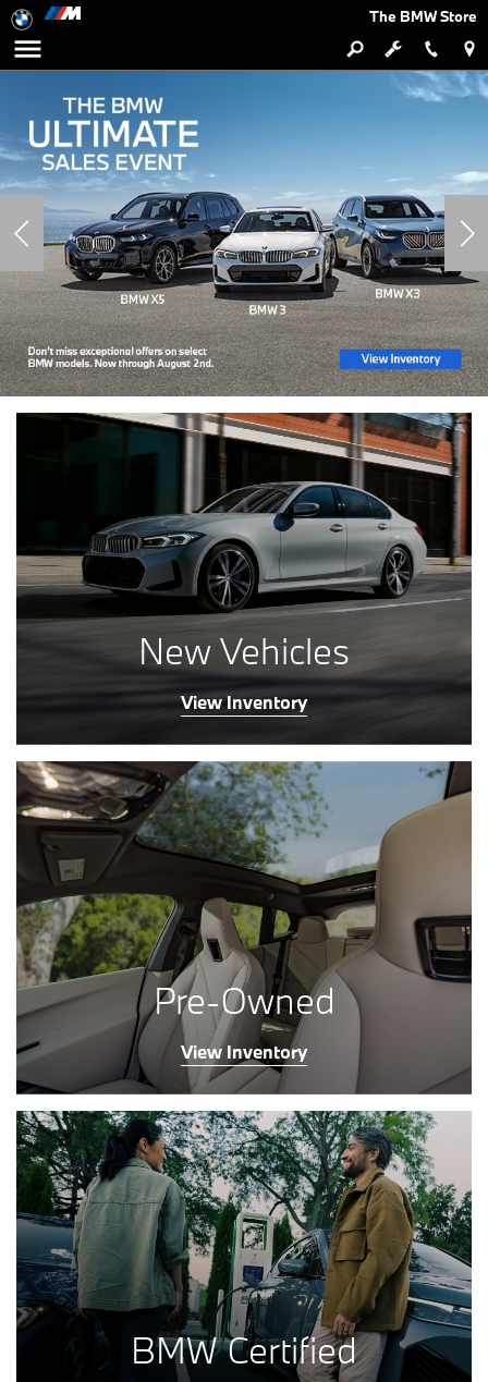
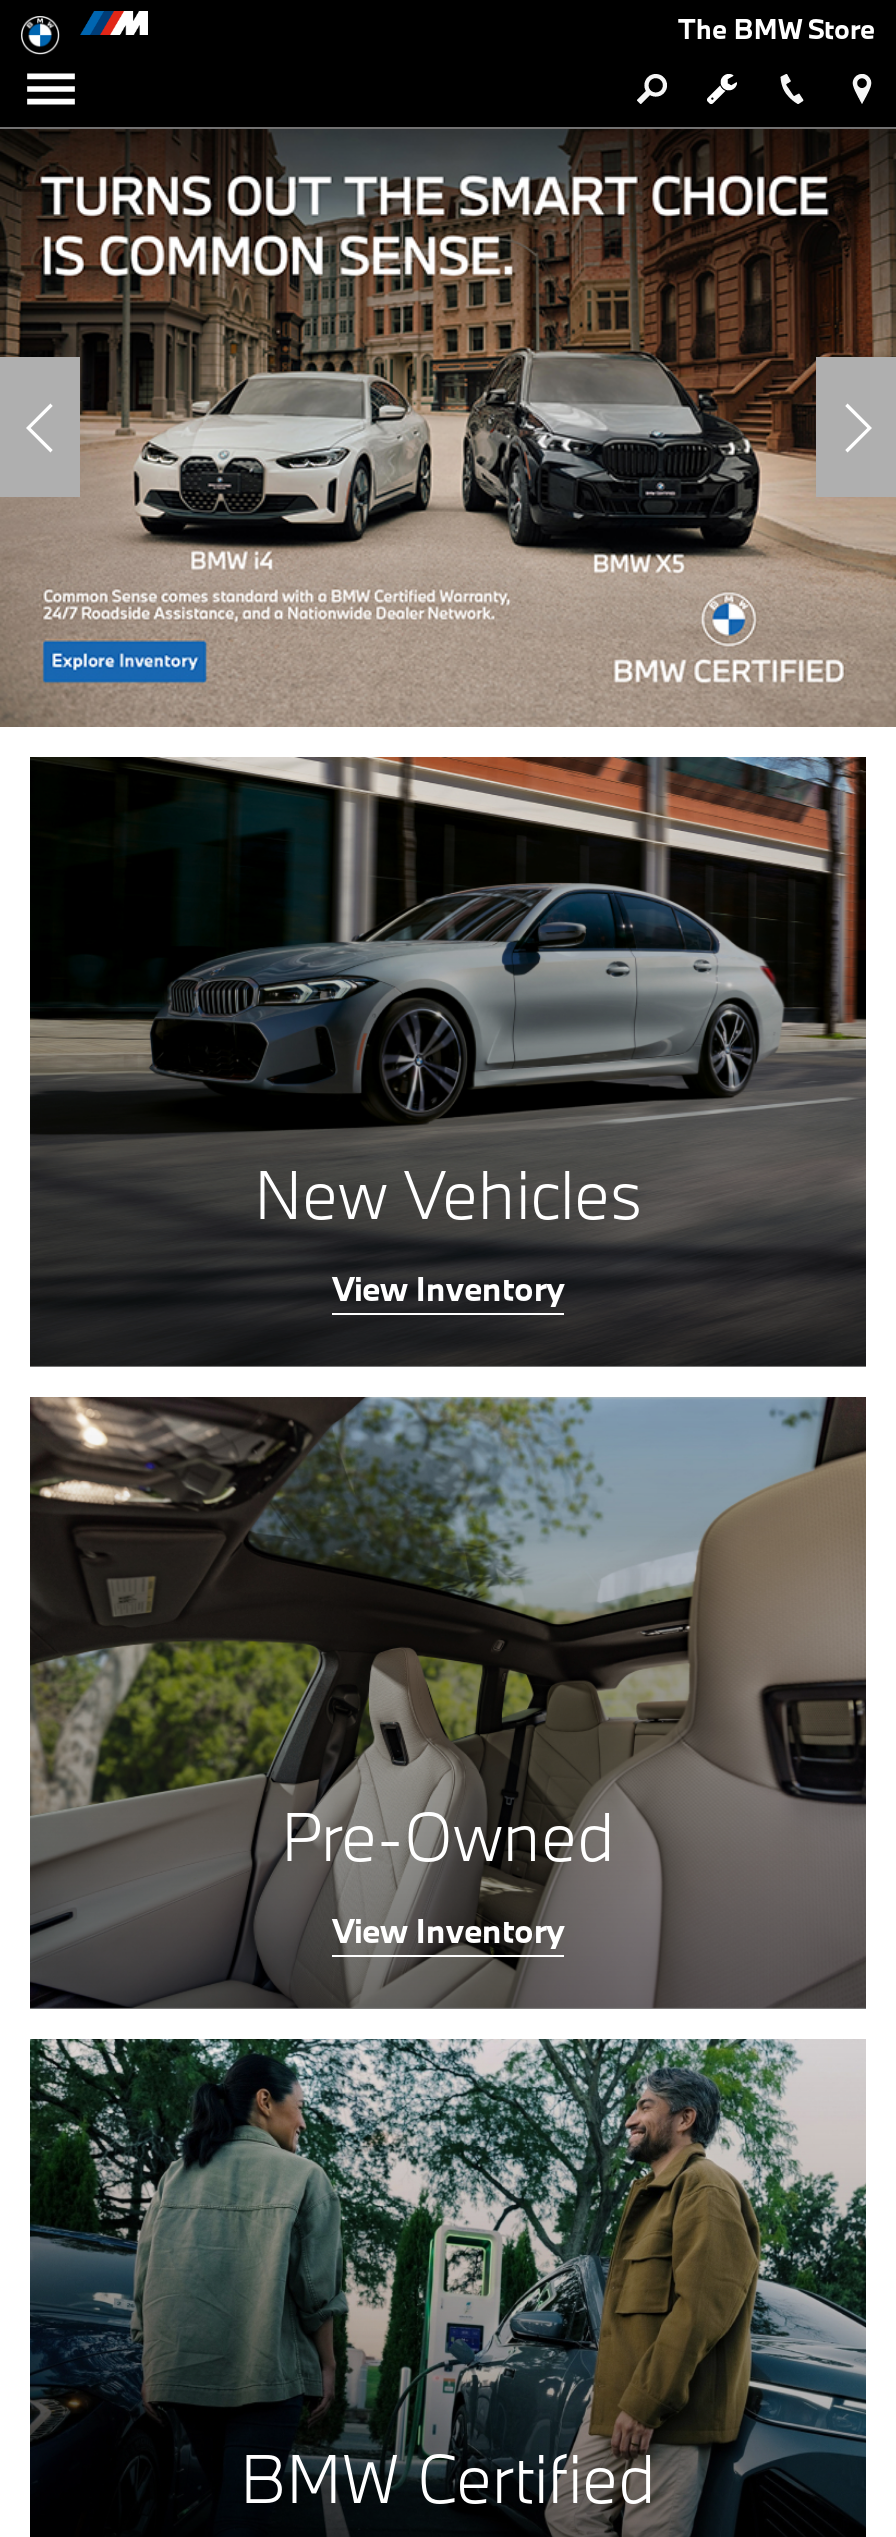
- [image]
+ [image]
